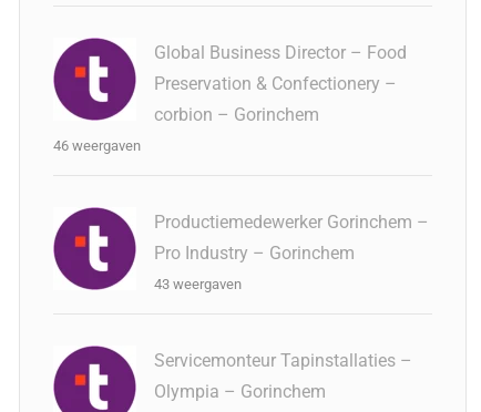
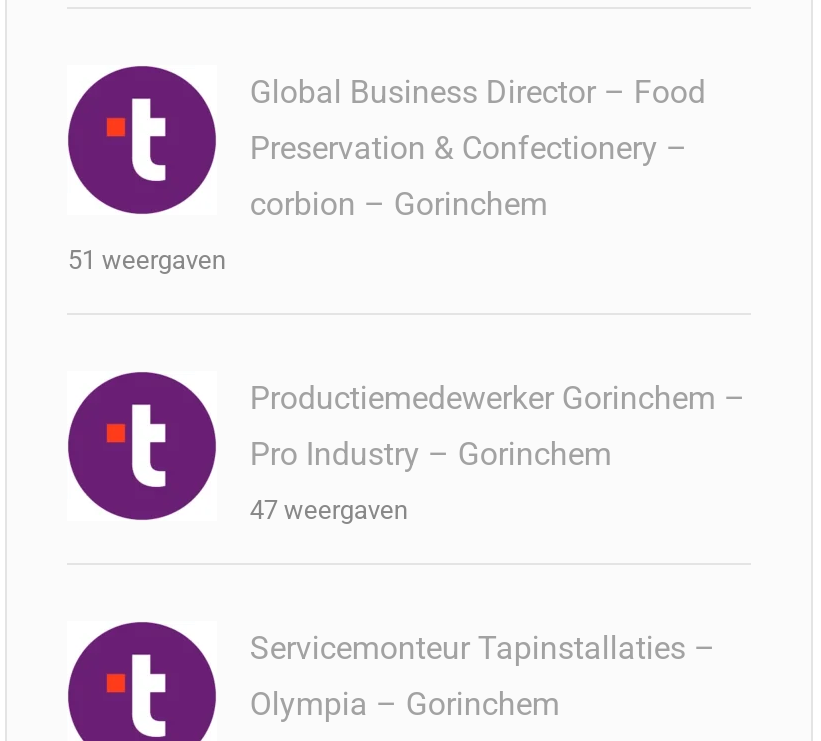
- 46 weergaven
+ 51 weergaven

- 43 weergaven
+ 47 weergaven
